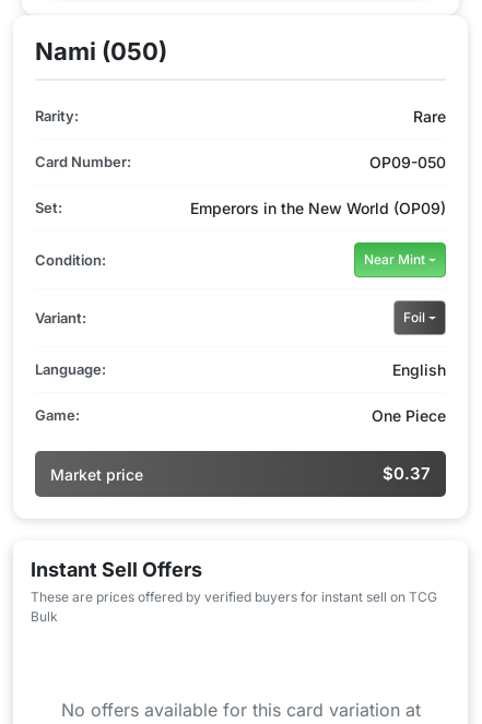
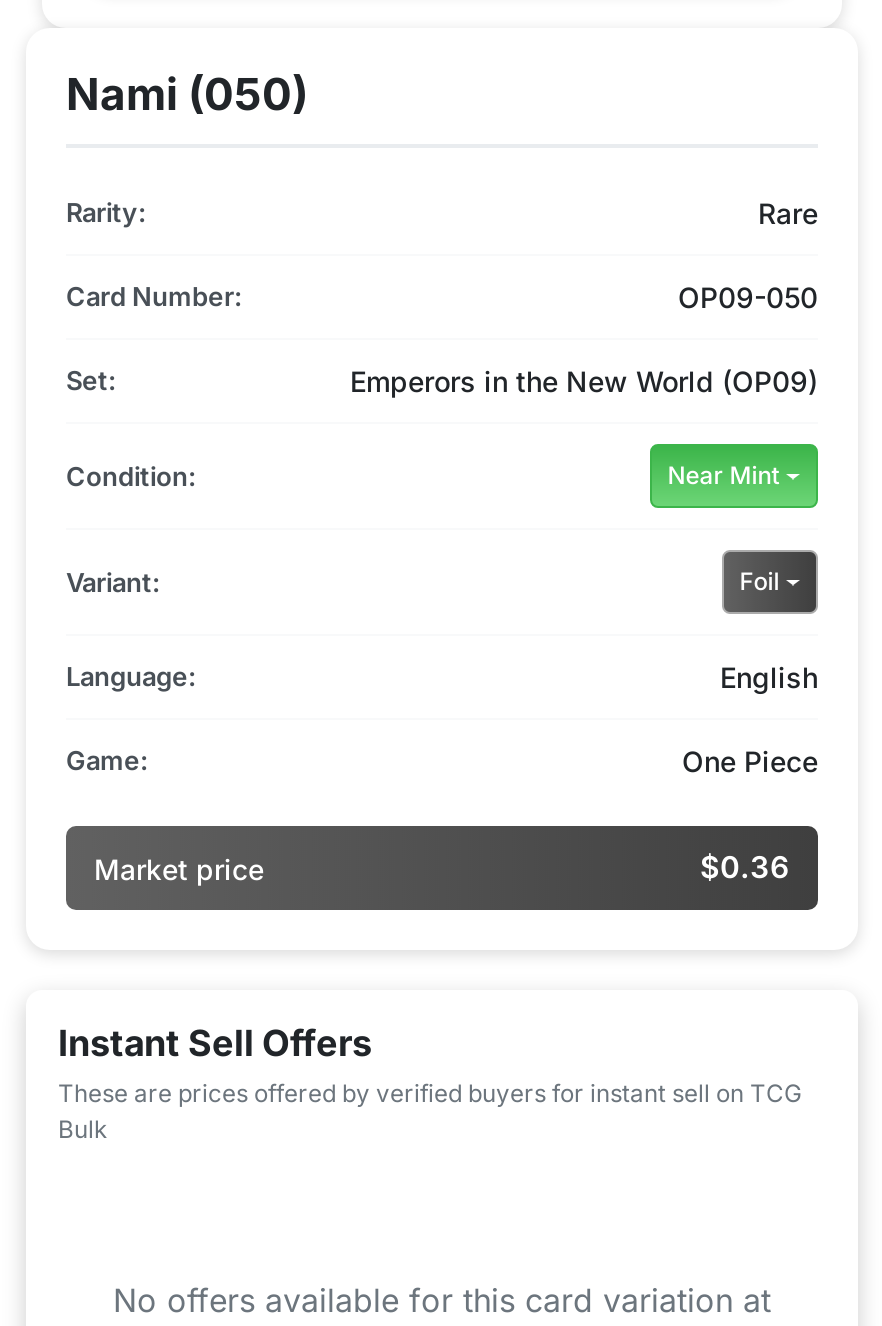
- $0.37
+ $0.36
